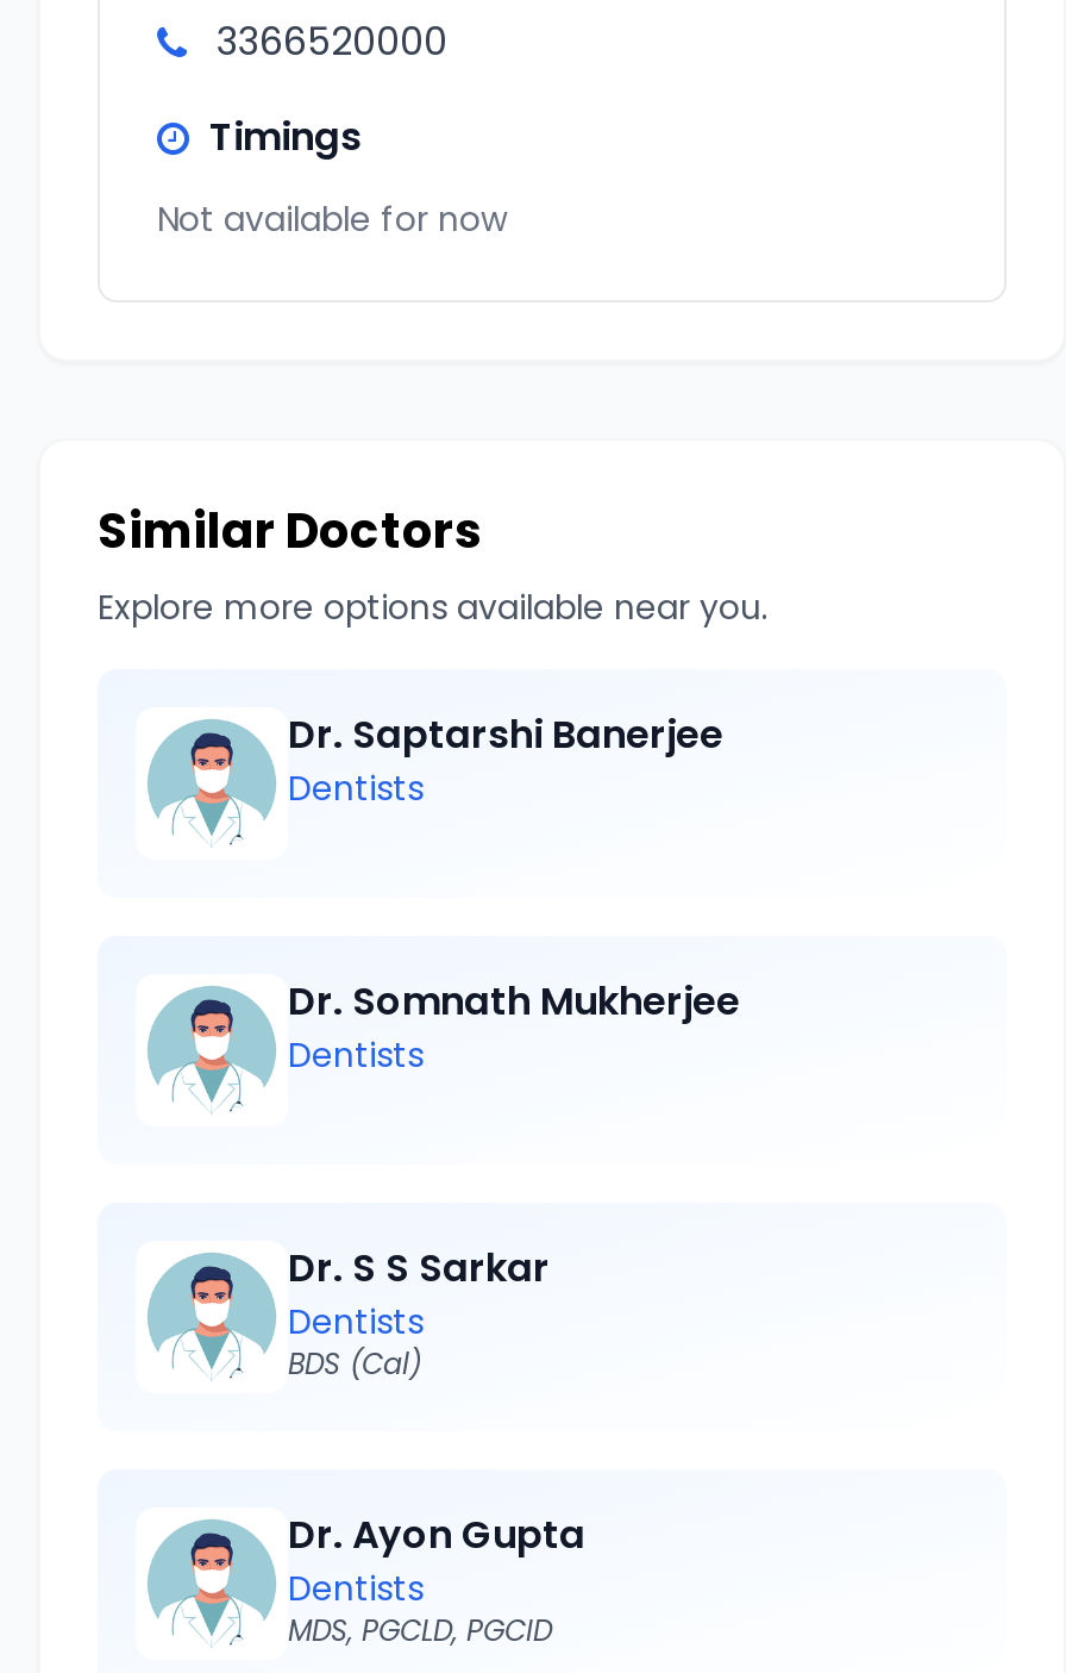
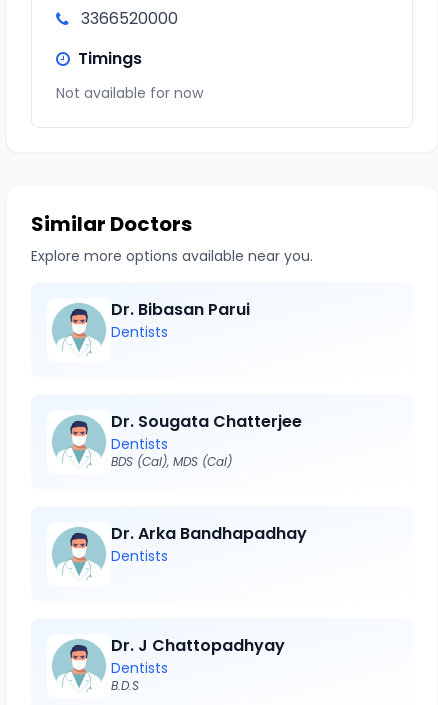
- Dr. Saptarshi Banerjee
+ Dr. Bibasan Parui

- Dr. Somnath Mukherjee
+ Dr. Sougata Chatterjee

- Dr. S S Sarkar
+ BDS (Cal), MDS (Cal)
+ Dr. Arka Bandhapadhay

- BDS (Cal)
- Dr. Ayon Gupta
+ Dr. J Chattopadhyay

- MDS, PGCLD, PGCID
+ B.D.S
